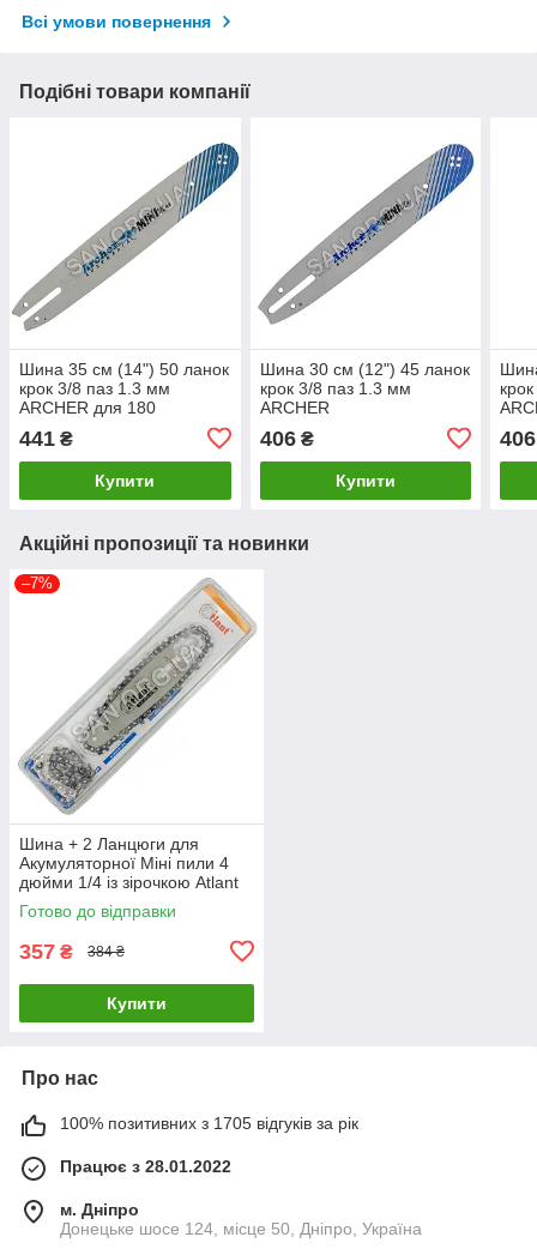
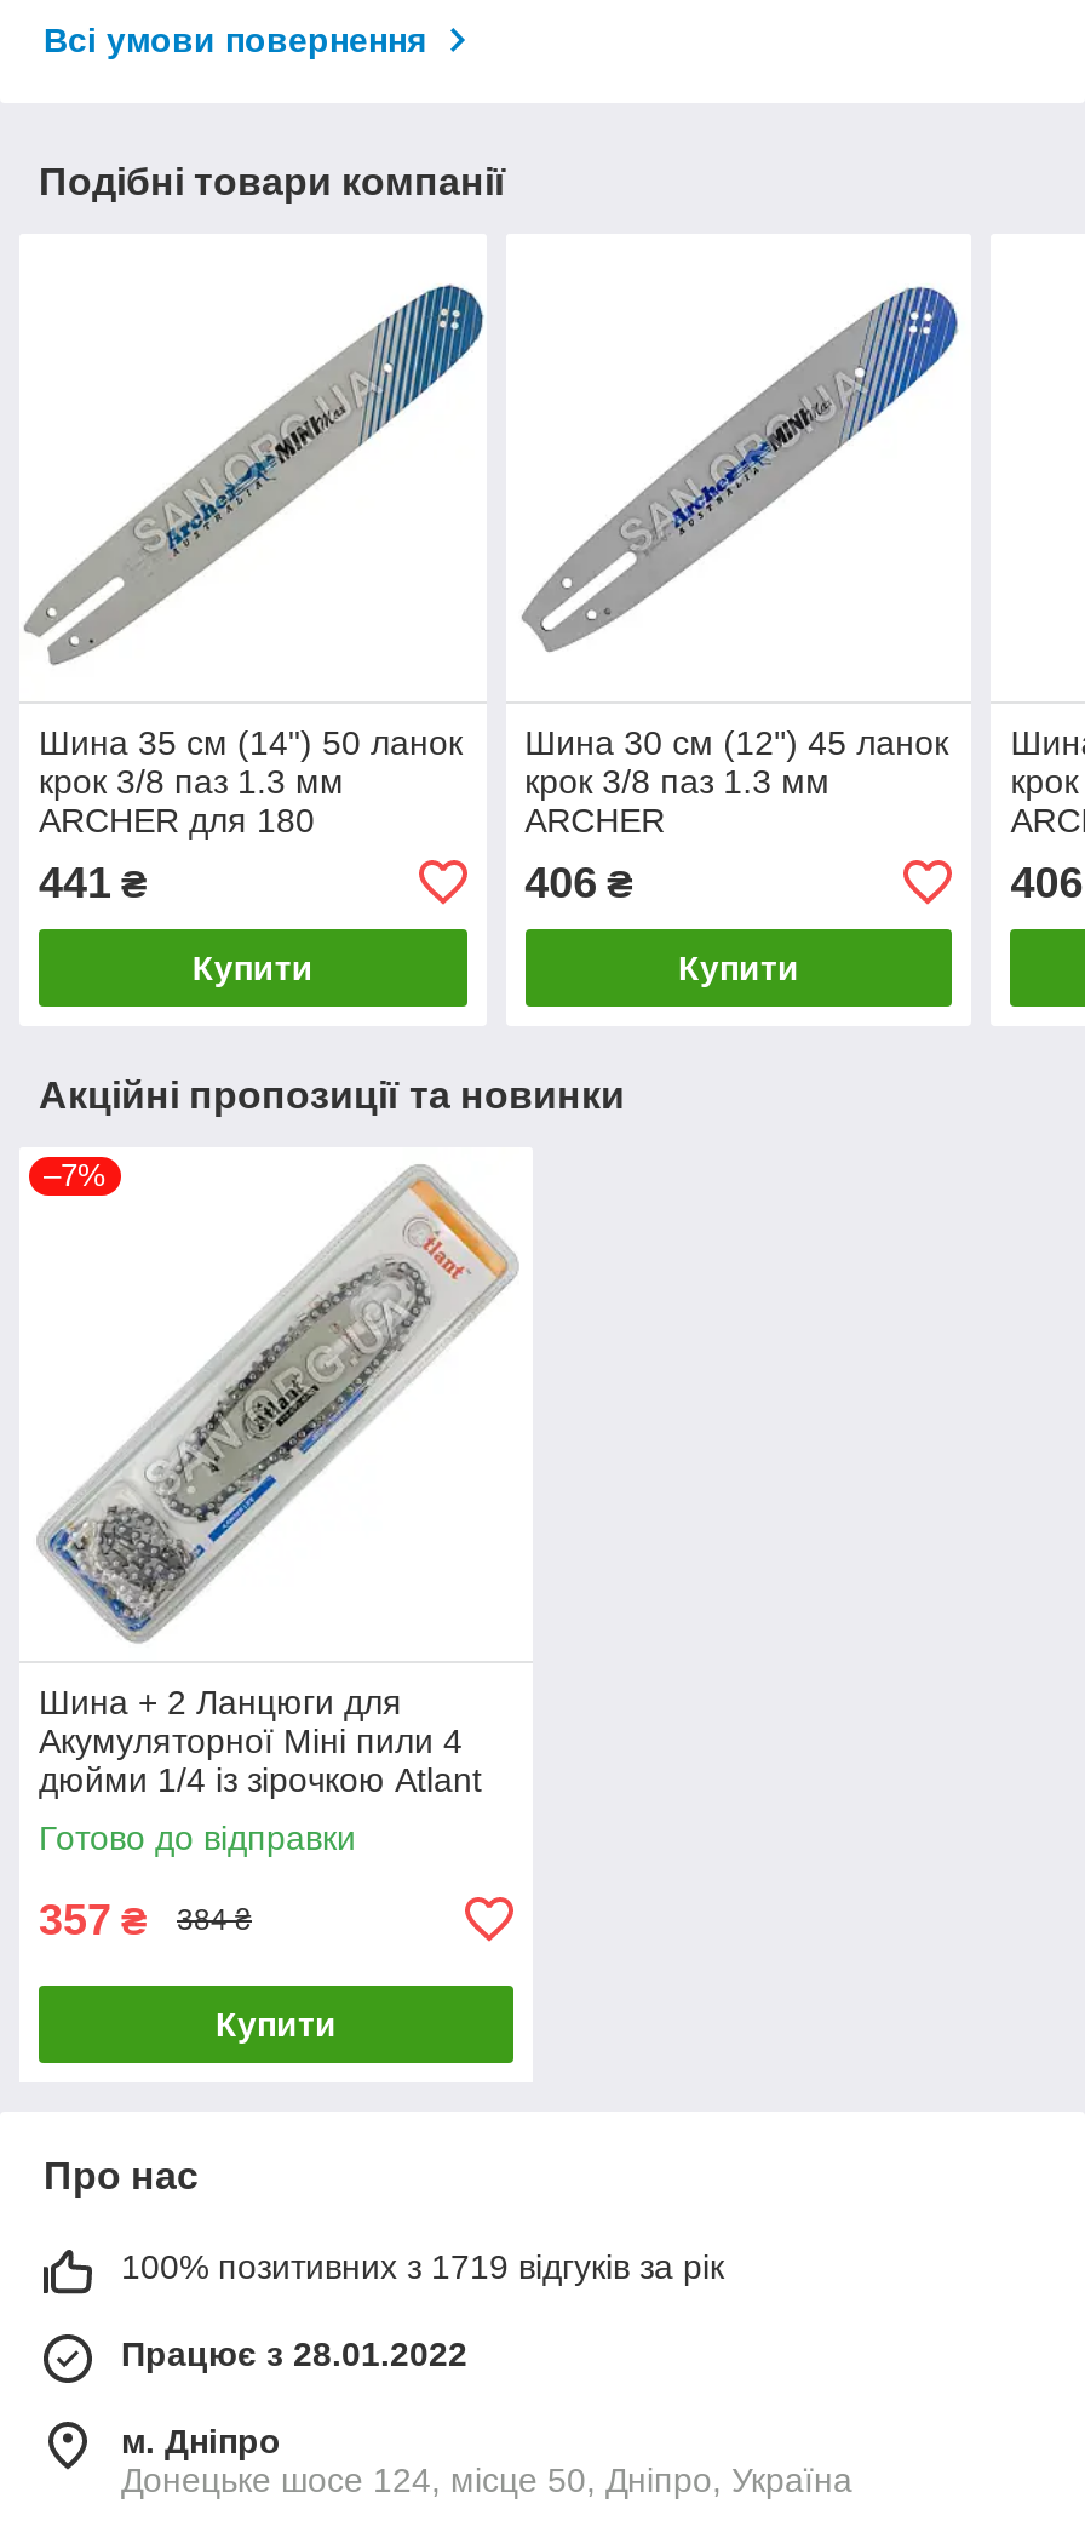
- 100% позитивних з 1705 відгуків за рік
+ 100% позитивних з 1719 відгуків за рік
